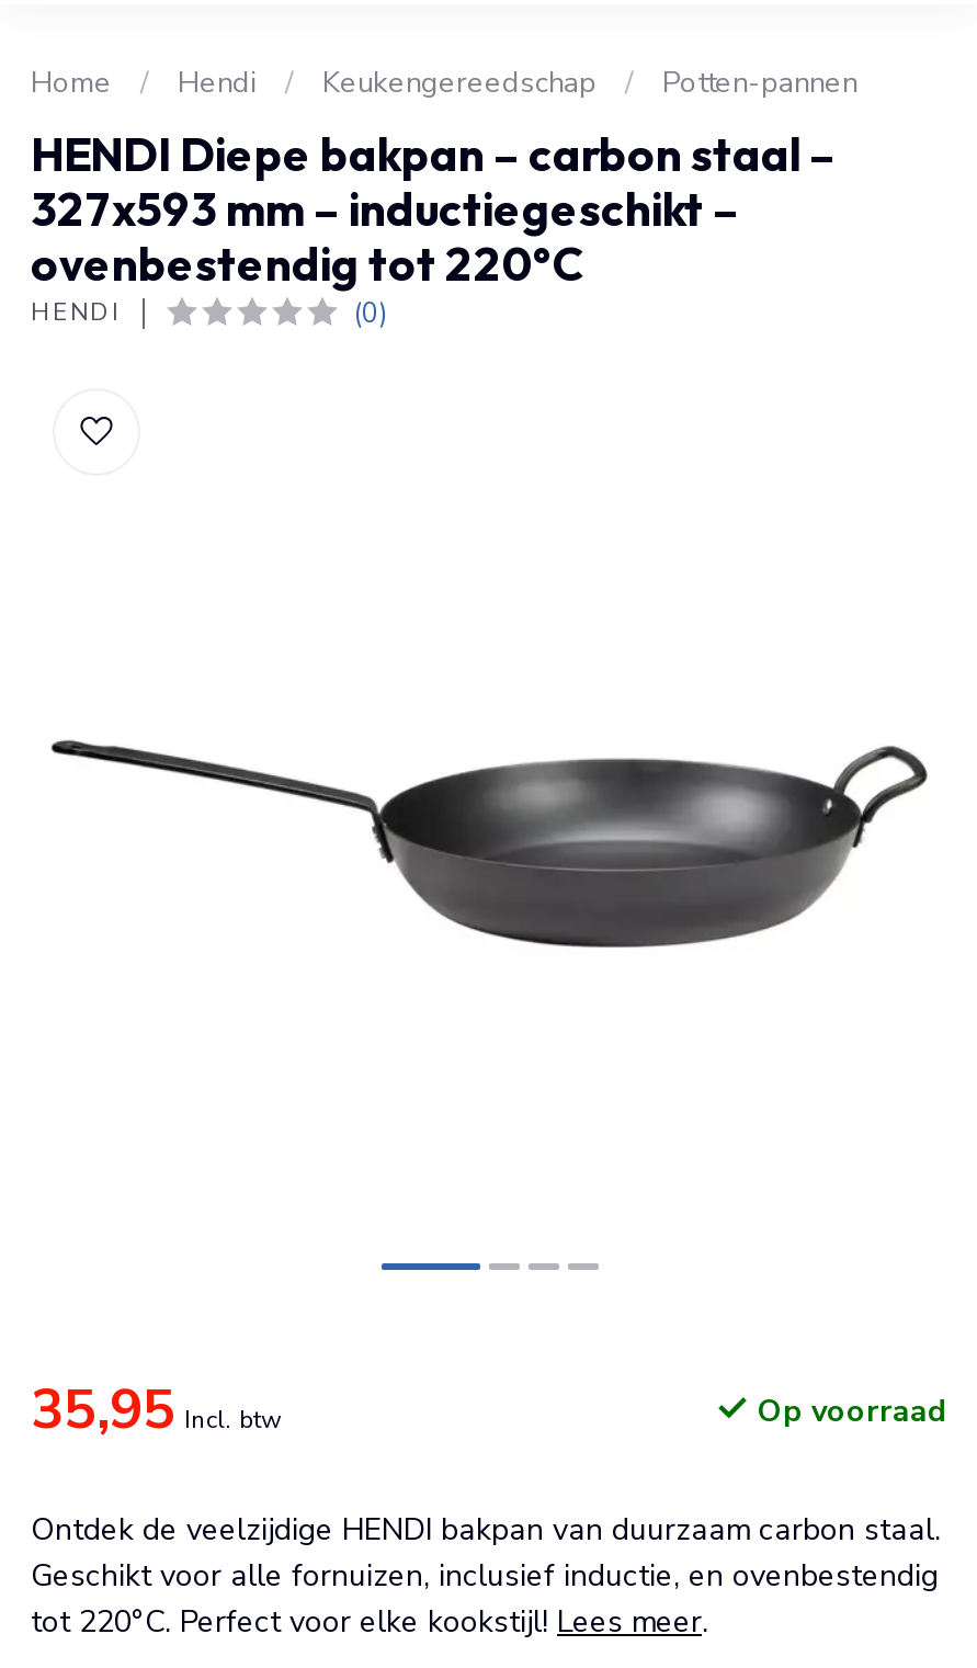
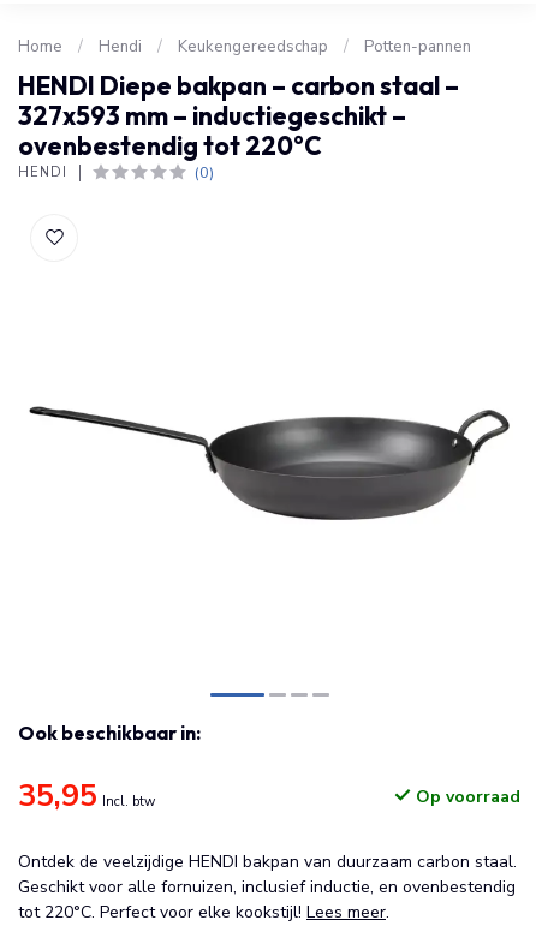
+ Ook beschikbaar in:
